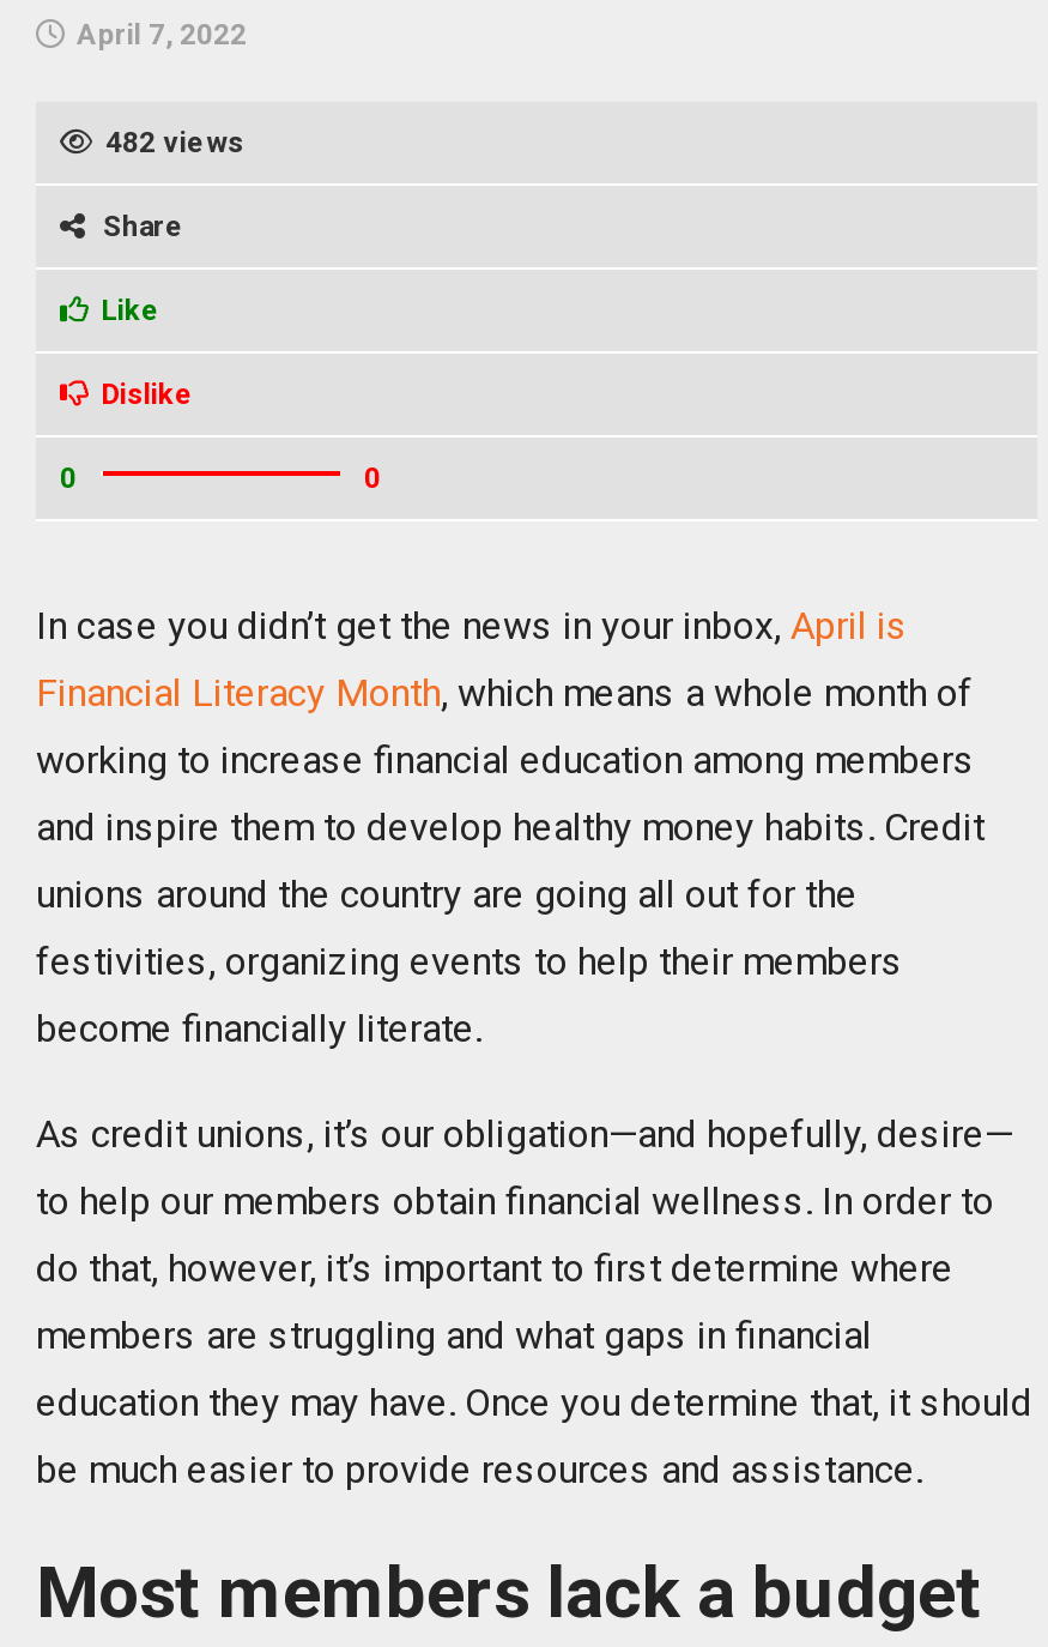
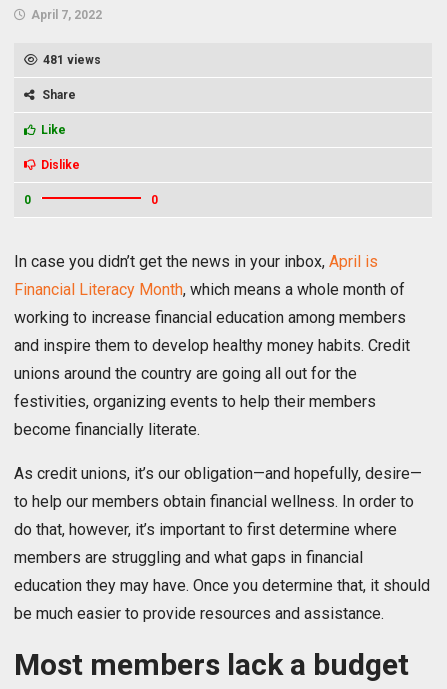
- 482 views
+ 481 views
